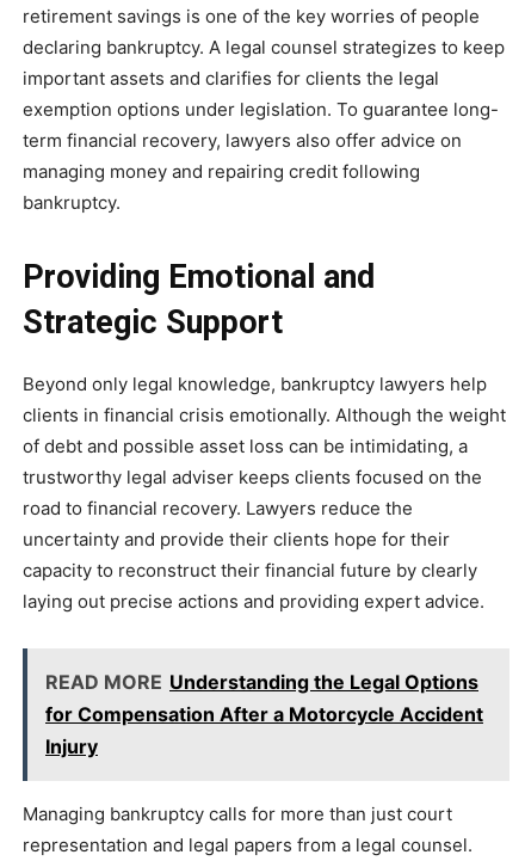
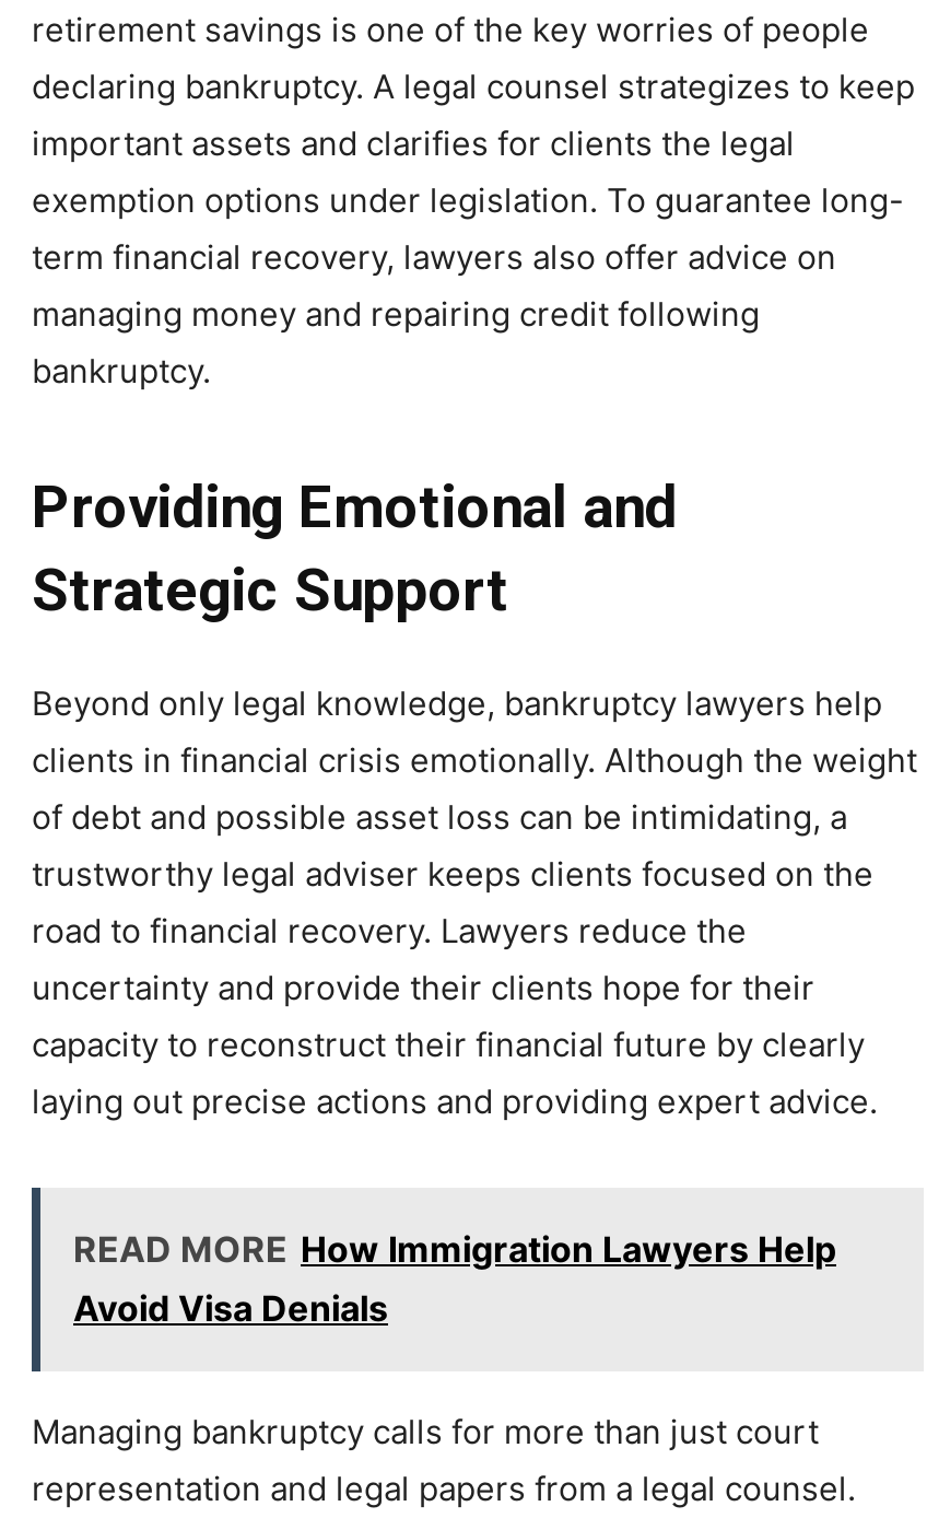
- READ MORE Understanding the Legal Options
- for Compensation After a Motorcycle Accident
- Injury
+ READ MORE How Immigration Lawyers Help
+ Avoid Visa Denials
